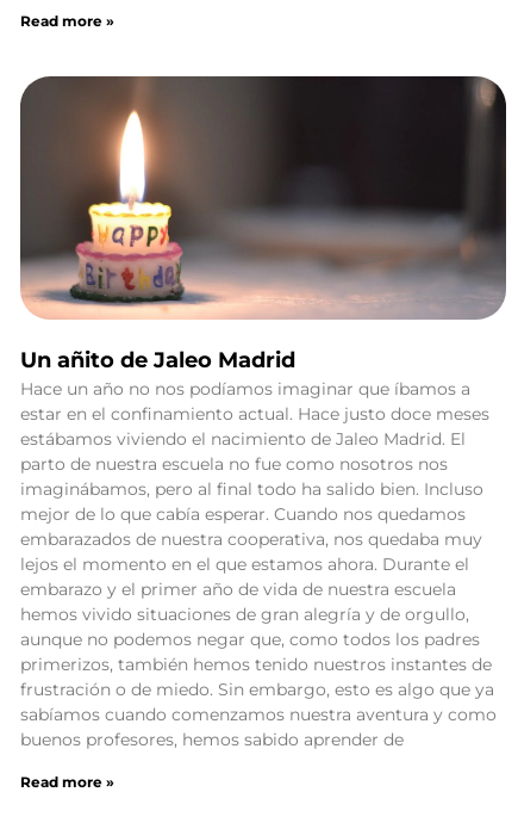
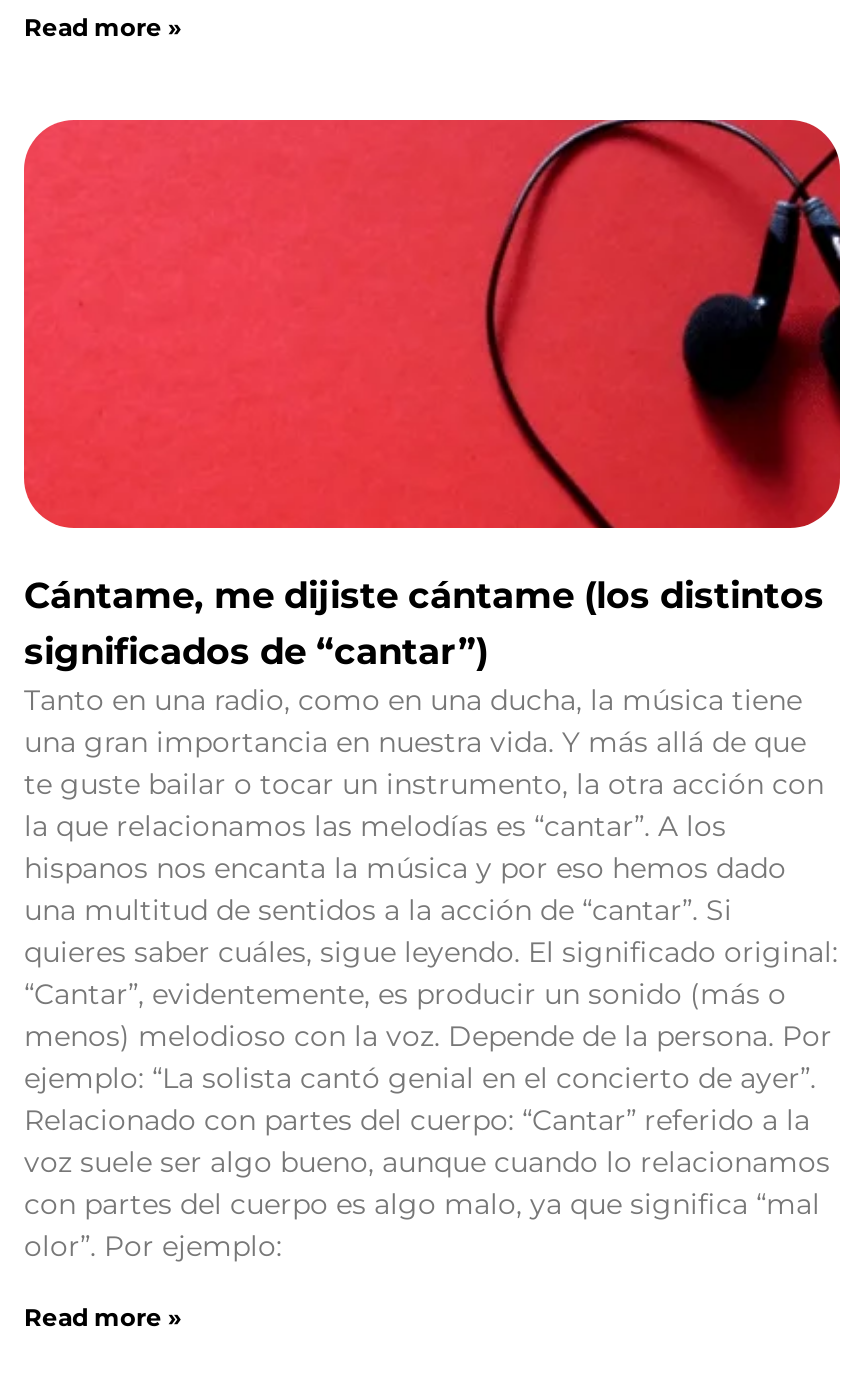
- [image]
- Un añito de Jaleo Madrid
- Hace un año no nos podíamos imaginar que íbamos a
- estar en el confinamiento actual. Hace justo doce meses
- estábamos viviendo el nacimiento de Jaleo Madrid. El
- parto de nuestra escuela no fue como nosotros nos
- imaginábamos, pero al final todo ha salido bien. Incluso
- mejor de lo que cabía esperar. Cuando nos quedamos
- embarazados de nuestra cooperativa, nos quedaba muy
- lejos el momento en el que estamos ahora. Durante el
- embarazo y el primer año de vida de nuestra escuela
- hemos vivido situaciones de gran alegría y de orgullo,
- aunque no podemos negar que, como todos los padres
- primerizos, también hemos tenido nuestros instantes de
- frustración o de miedo. Sin embargo, esto es algo que ya
- sabíamos cuando comenzamos nuestra aventura y como
- buenos profesores, hemos sabido aprender de
+ [image]
+ Cántame, me dijiste cántame (los distintos
+ significados de “cantar”)
+ Tanto en una radio, como en una ducha, la música tiene
+ una gran importancia en nuestra vida. Y más allá de que
+ te guste bailar o tocar un instrumento, la otra acción con
+ la que relacionamos las melodías es “cantar”. A los
+ hispanos nos encanta la música y por eso hemos dado
+ una multitud de sentidos a la acción de “cantar”. Si
+ quieres saber cuáles, sigue leyendo. El significado original:
+ “Cantar”, evidentemente, es producir un sonido (más o
+ menos) melodioso con la voz. Depende de la persona. Por
+ ejemplo: “La solista cantó genial en el concierto de ayer”.
+ Relacionado con partes del cuerpo: “Cantar” referido a la
+ voz suele ser algo bueno, aunque cuando lo relacionamos
+ con partes del cuerpo es algo malo, ya que significa “mal
+ olor”. Por ejemplo:
